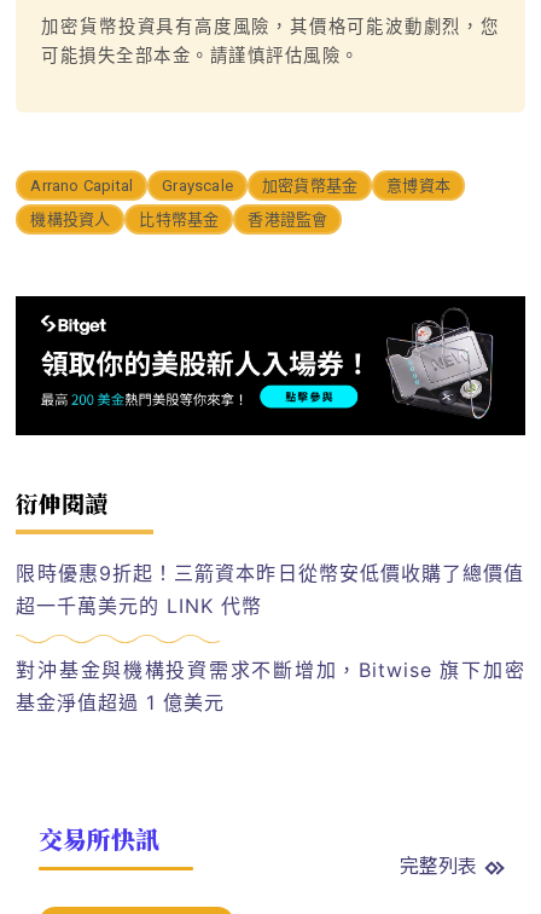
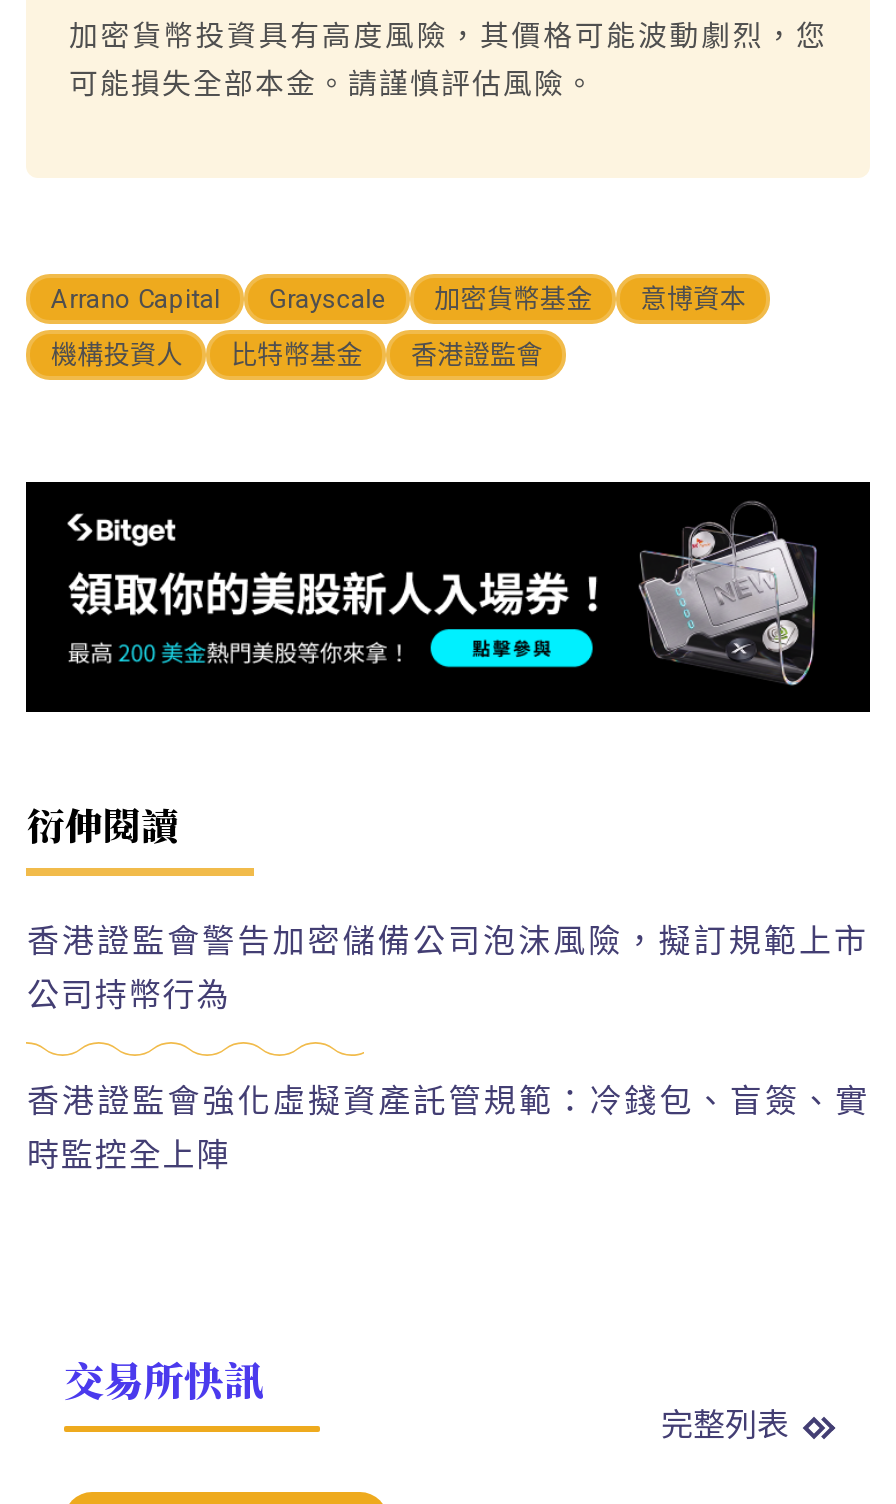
- 限時優惠9折起！三箭資本昨日從幣安低價收購了總價值
- 超一千萬美元的 LINK 代幣
+ 香港證監會警告加密儲備公司泡沫風險，擬訂規範上市
+ 公司持幣行為

- 對沖基金與機構投資需求不斷增加，Bitwise 旗下加密
- 基金淨值超過 1 億美元
+ 香港證監會強化虛擬資產託管規範：冷錢包、盲簽、實
+ 時監控全上陣
